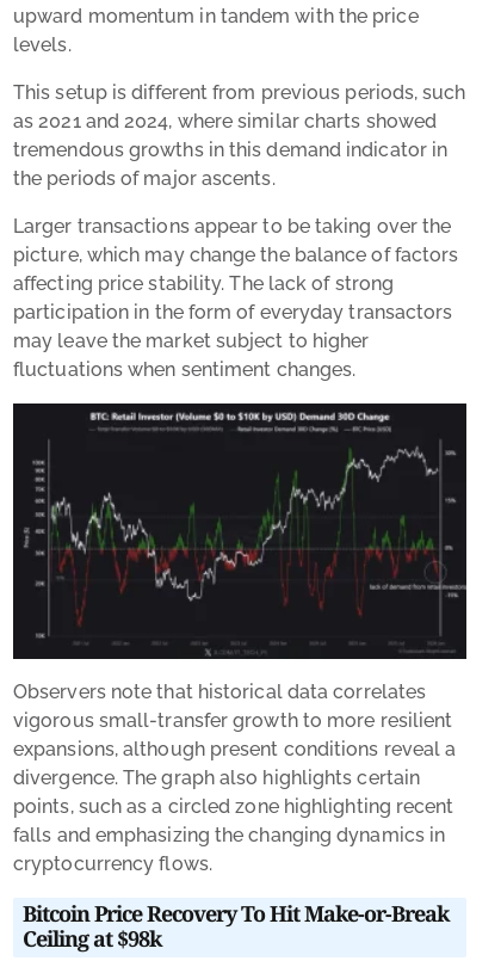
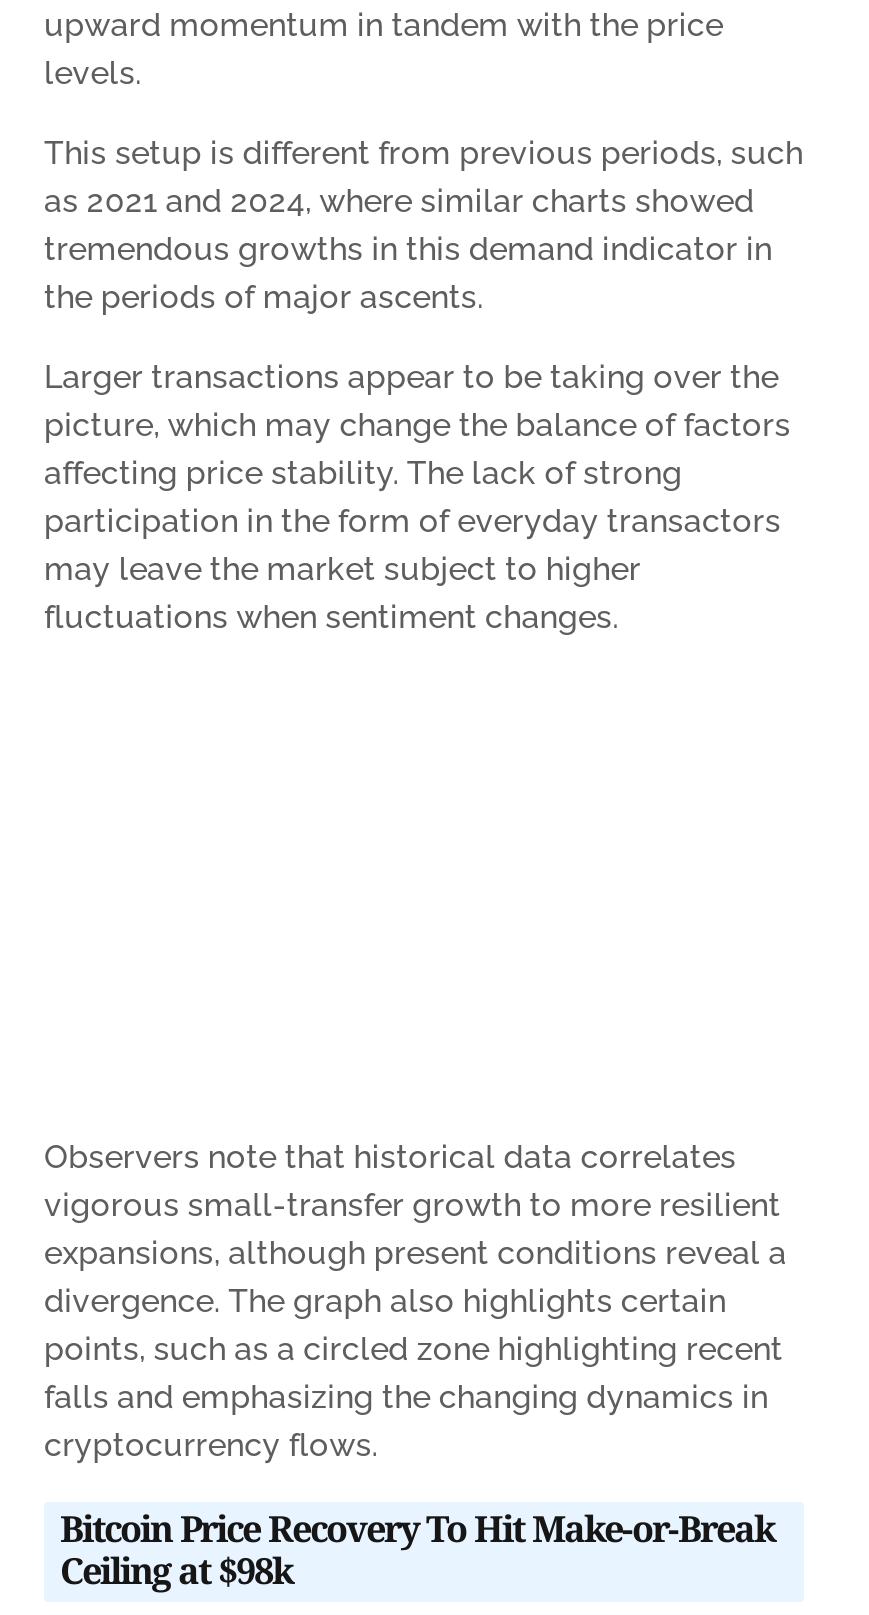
- [image]
